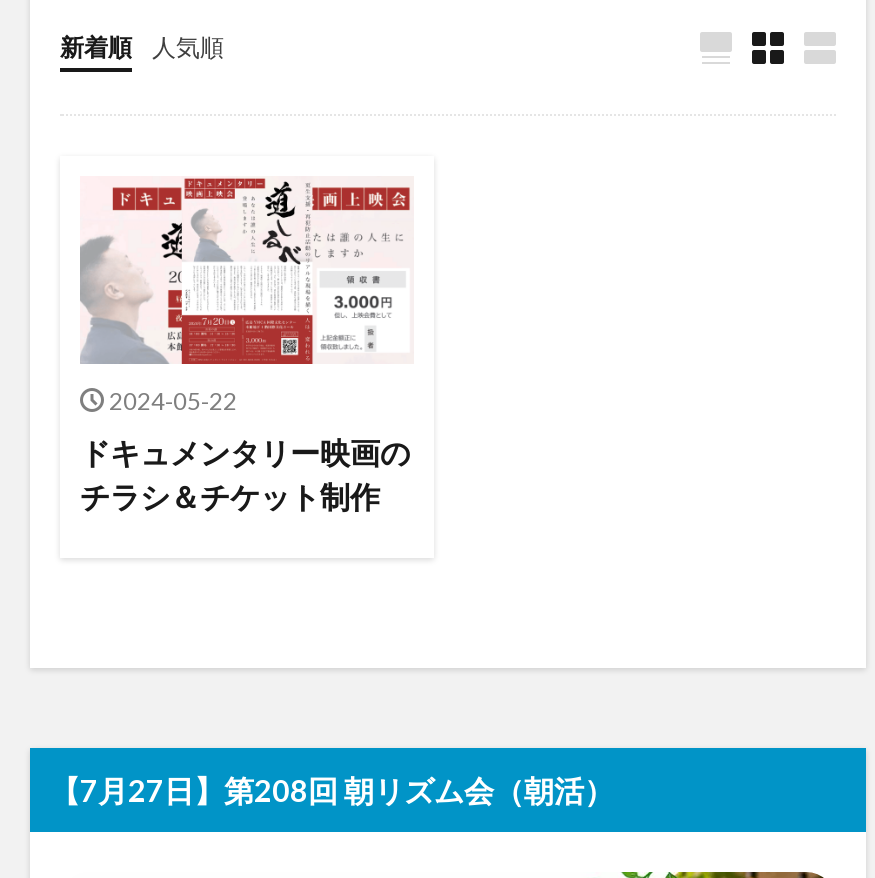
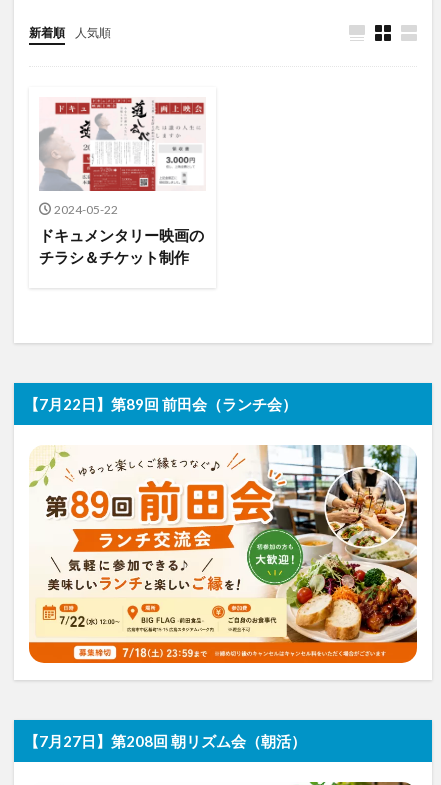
+ 【7月22日】第89回 前田会（ランチ会）

+ [image]
